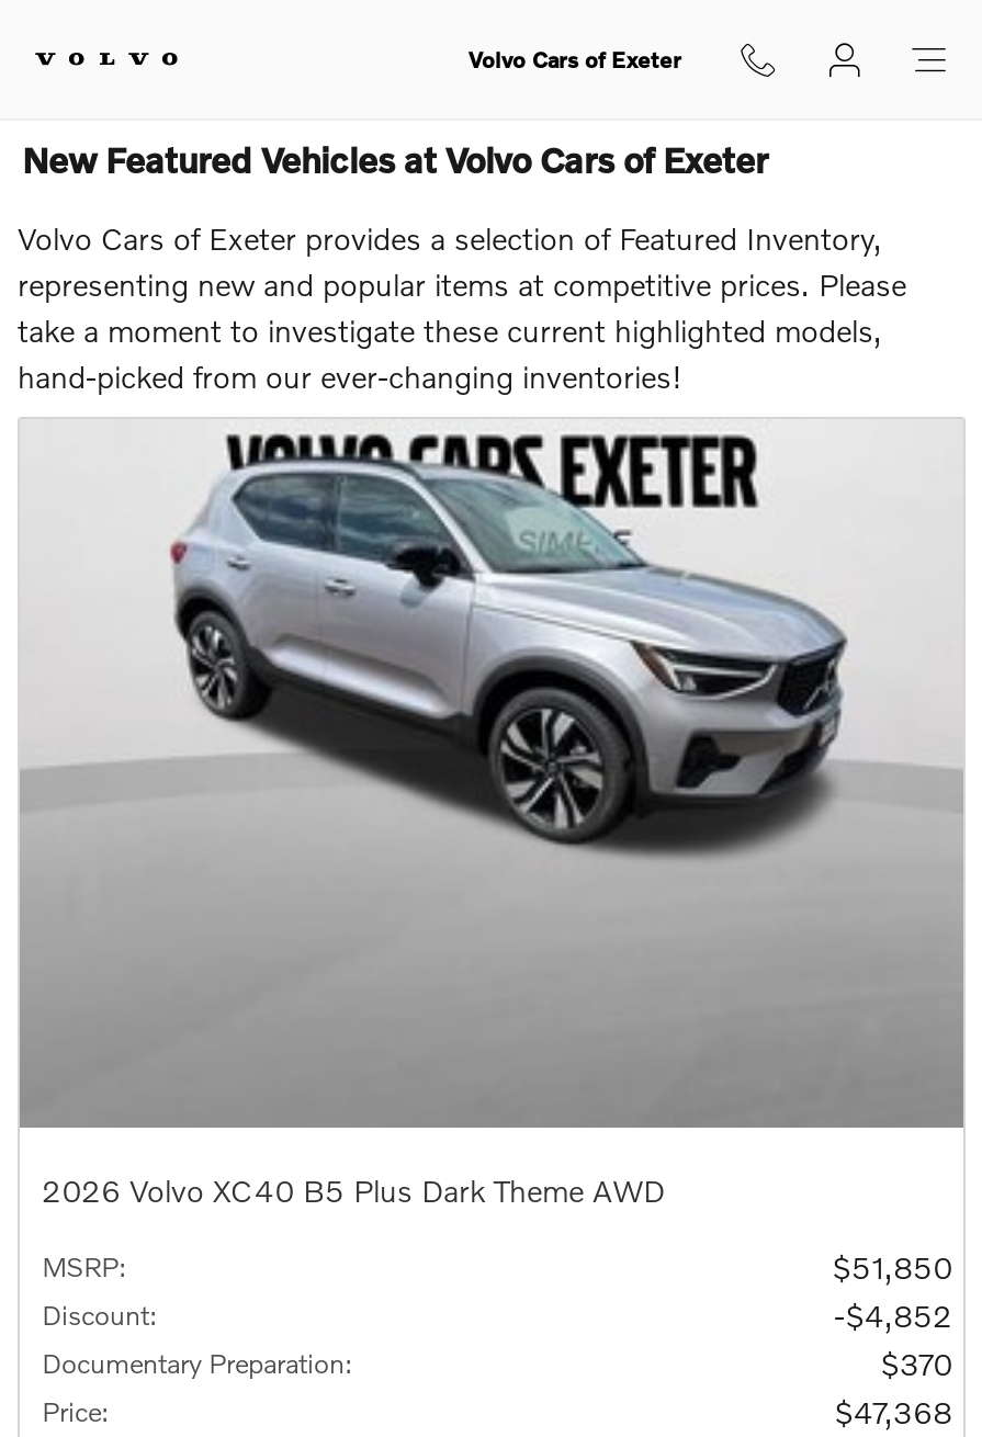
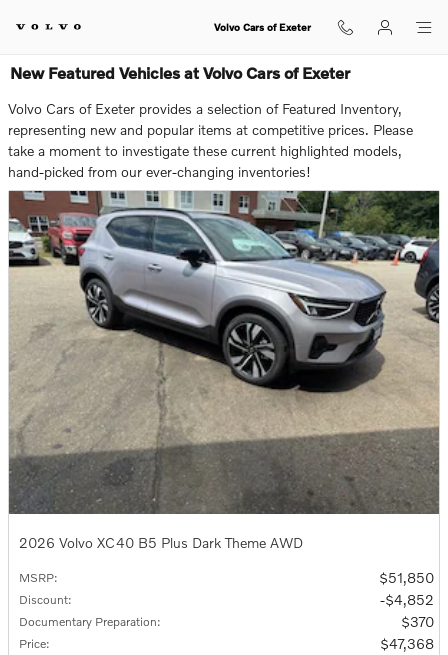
- [image]
+ [image]
